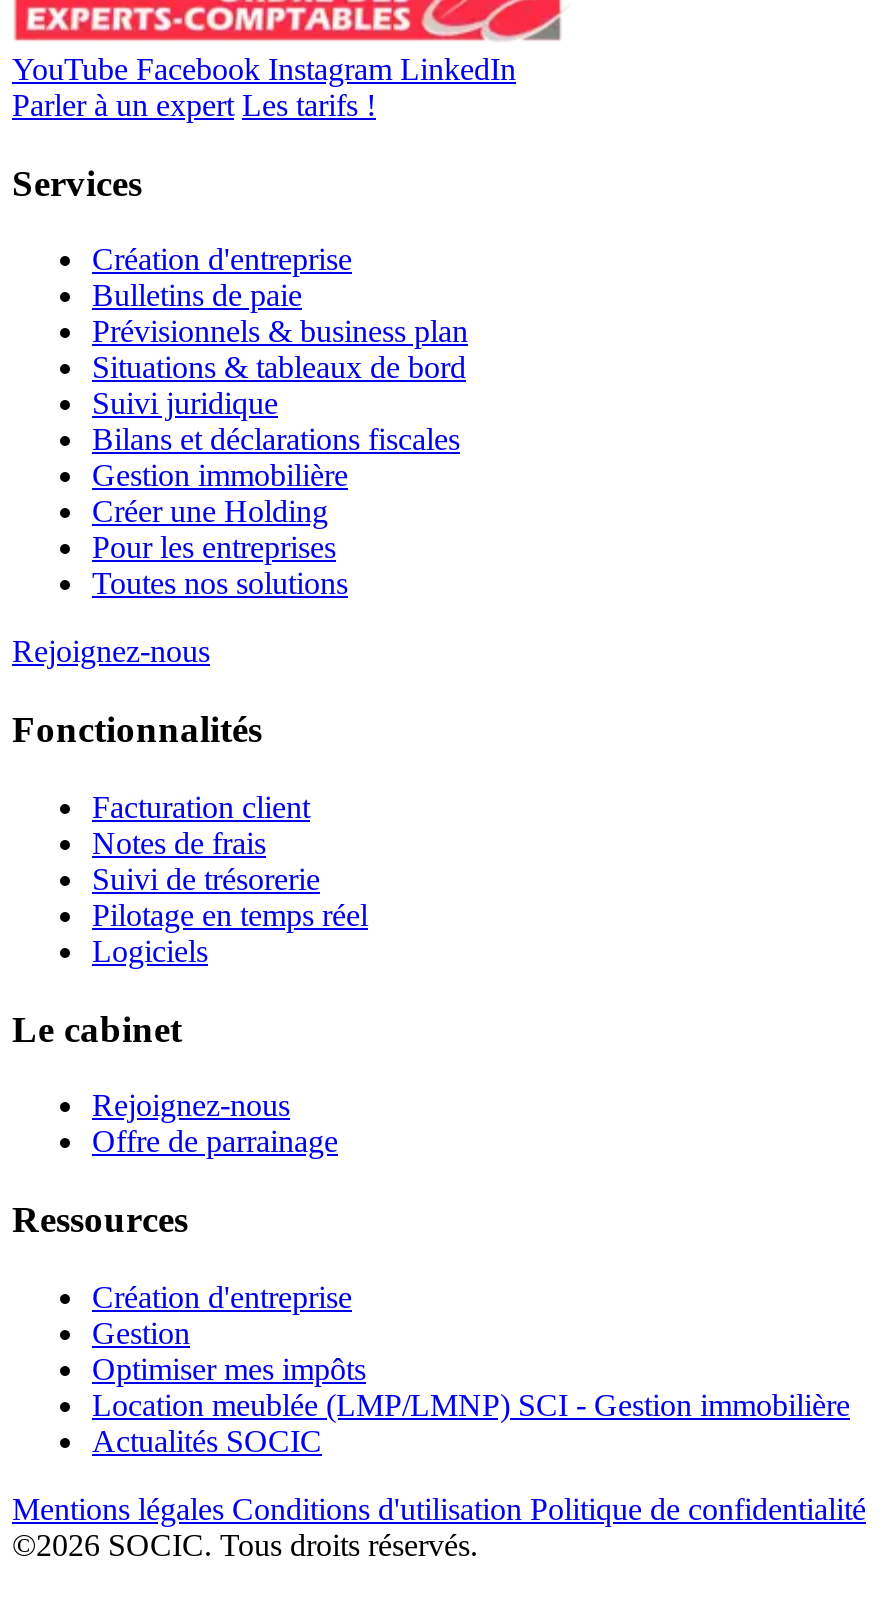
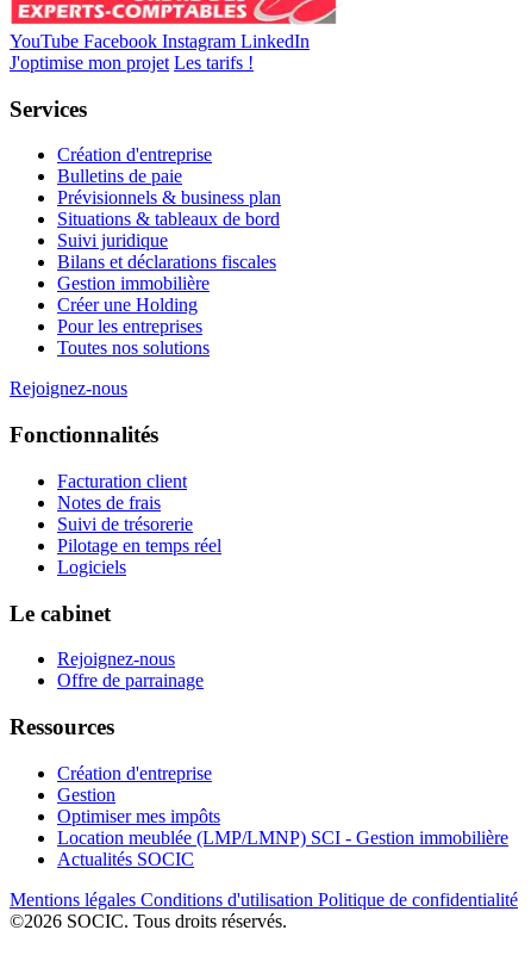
- Parler à un expert Les tarifs !
+ J'optimise mon projet Les tarifs !
